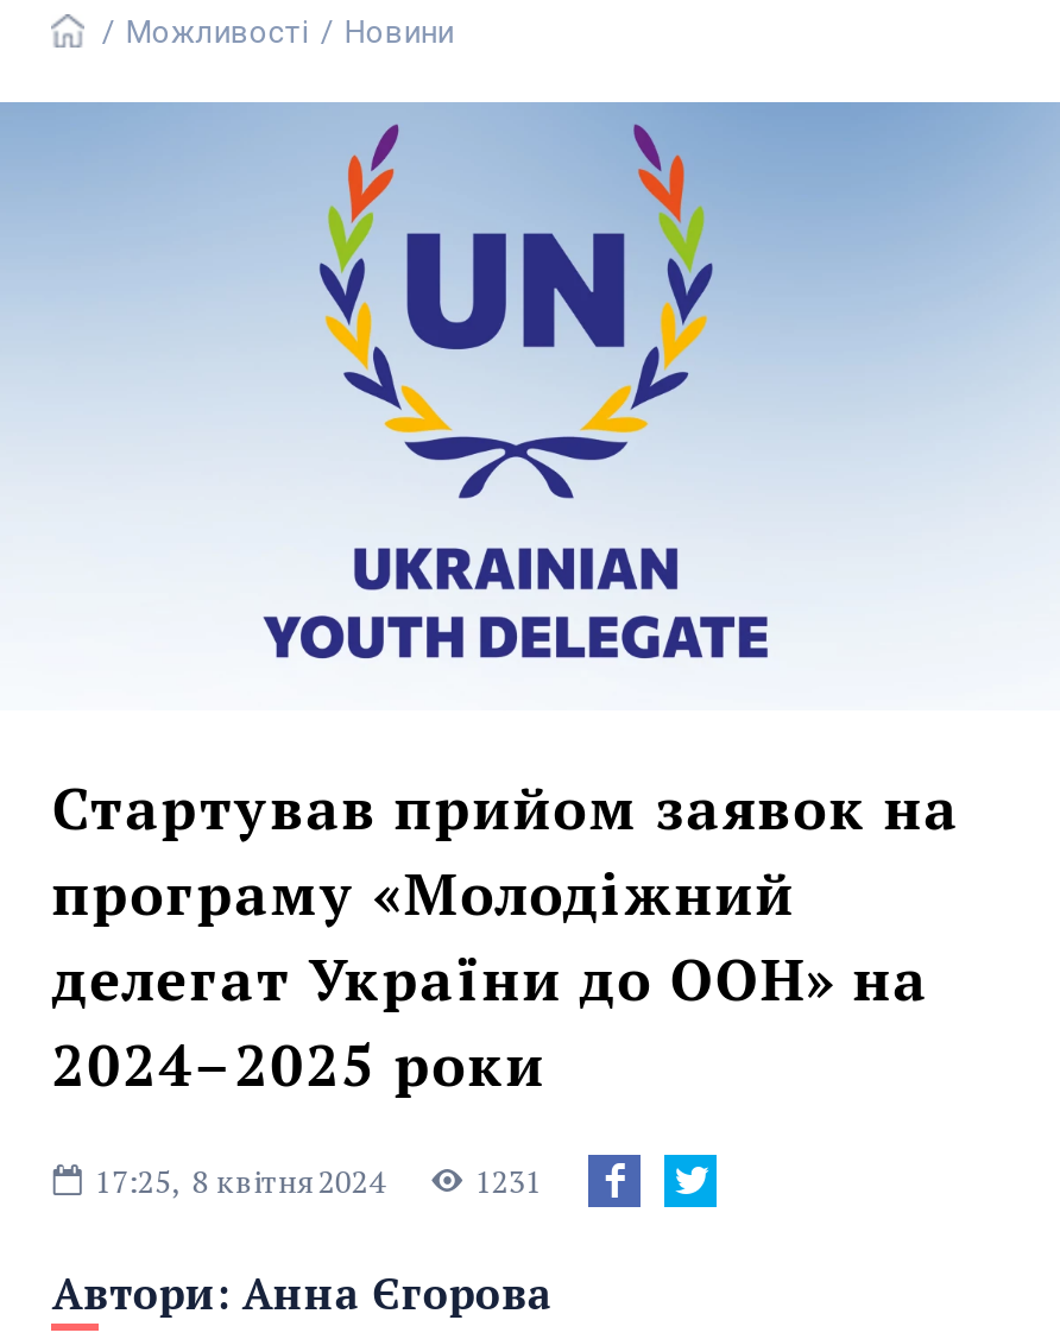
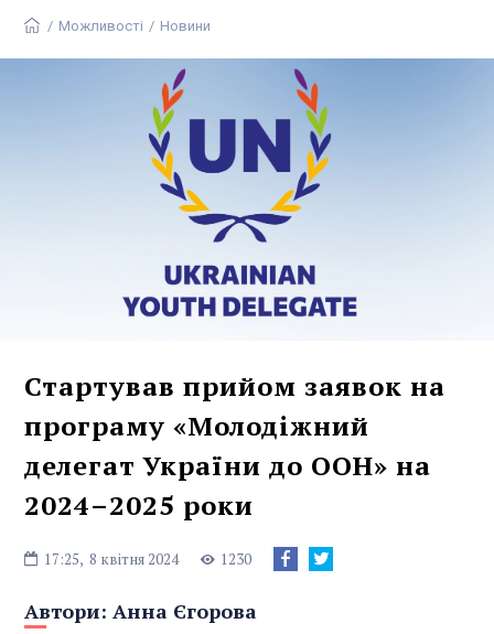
- 1231
+ 1230
